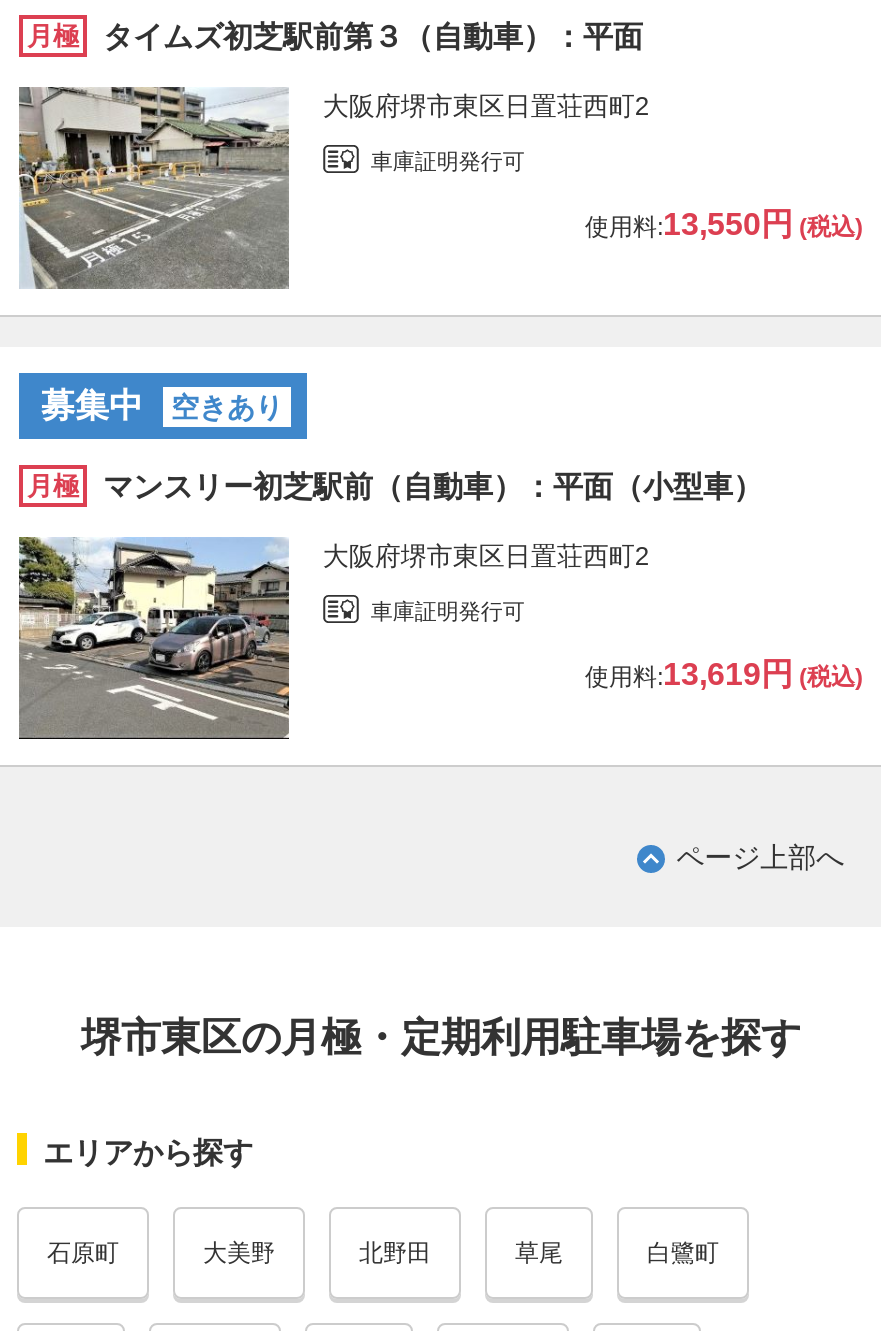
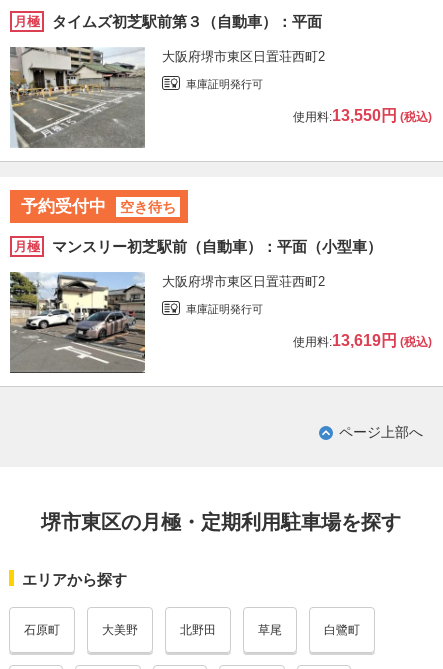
- 募集中
- 空きあり
+ 予約受付中
+ 空き待ち
